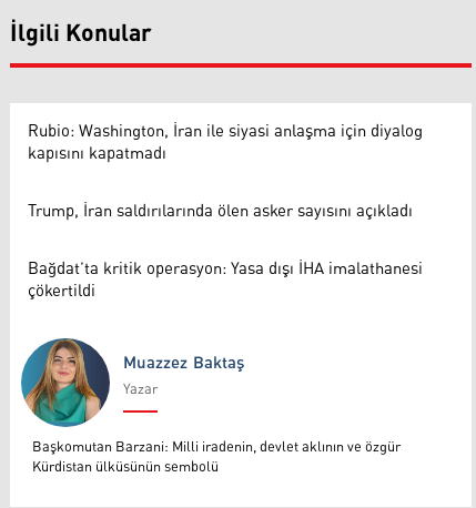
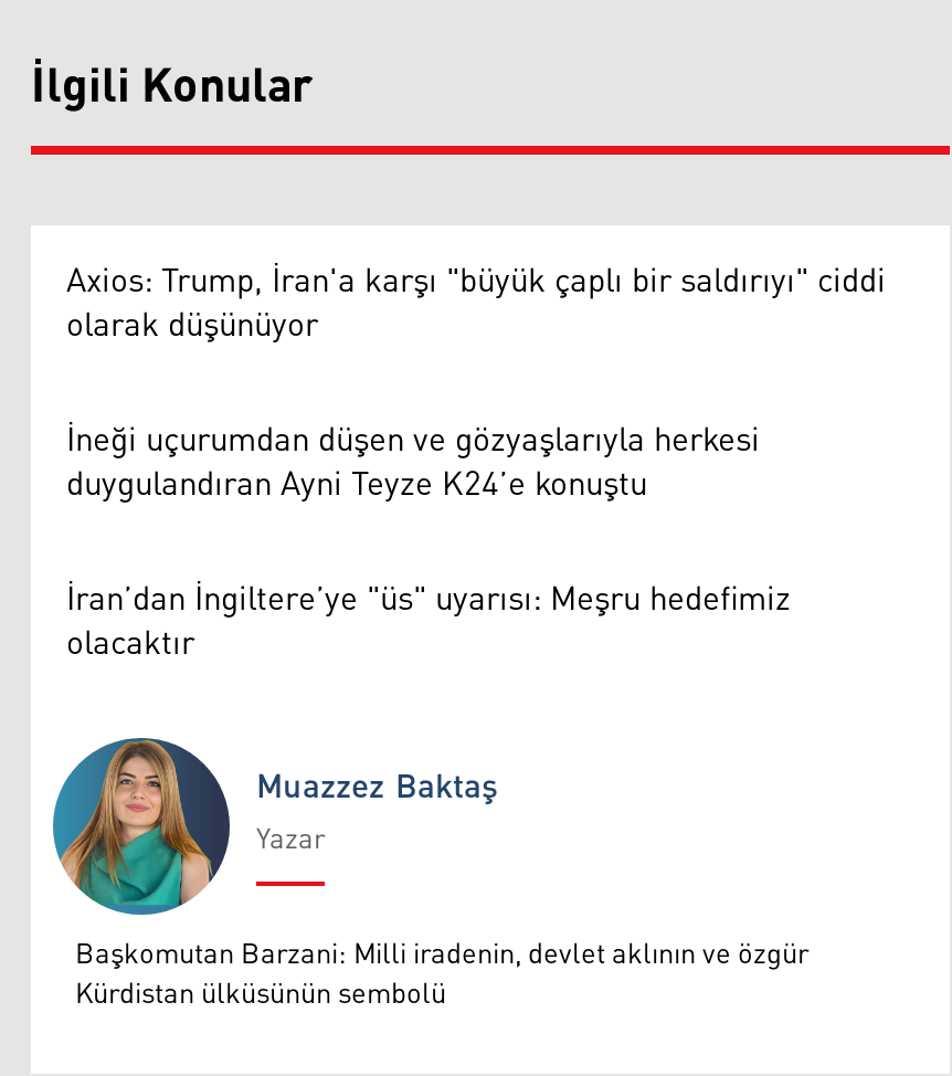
- Rubio: Washington, İran ile siyasi anlaşma için diyalog
- kapısını kapatmadı
+ Axios: Trump, İran'a karşı "büyük çaplı bir saldırıyı" ciddi
+ olarak düşünüyor

- Trump, İran saldırılarında ölen asker sayısını açıkladı
+ İneği uçurumdan düşen ve gözyaşlarıyla herkesi
+ duygulandıran Ayni Teyze K24’e konuştu

- Bağdat’ta kritik operasyon: Yasa dışı İHA imalathanesi
- çökertildi
+ İran’dan İngiltere’ye "üs" uyarısı: Meşru hedefimiz
+ olacaktır
